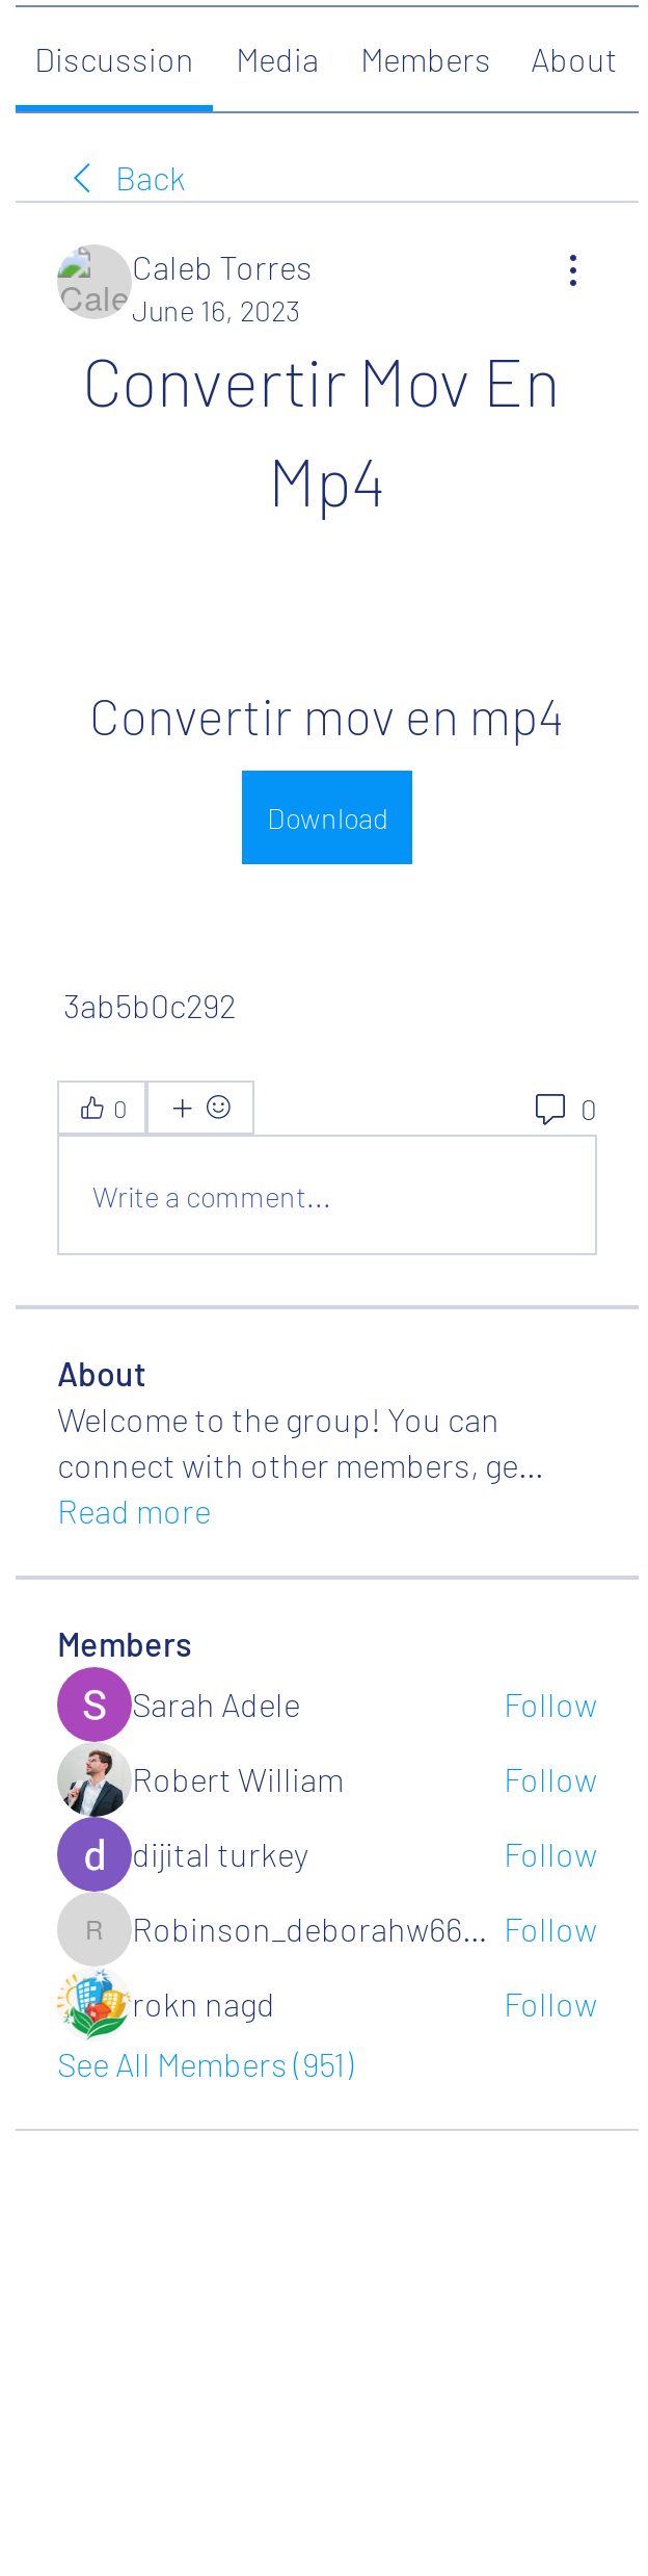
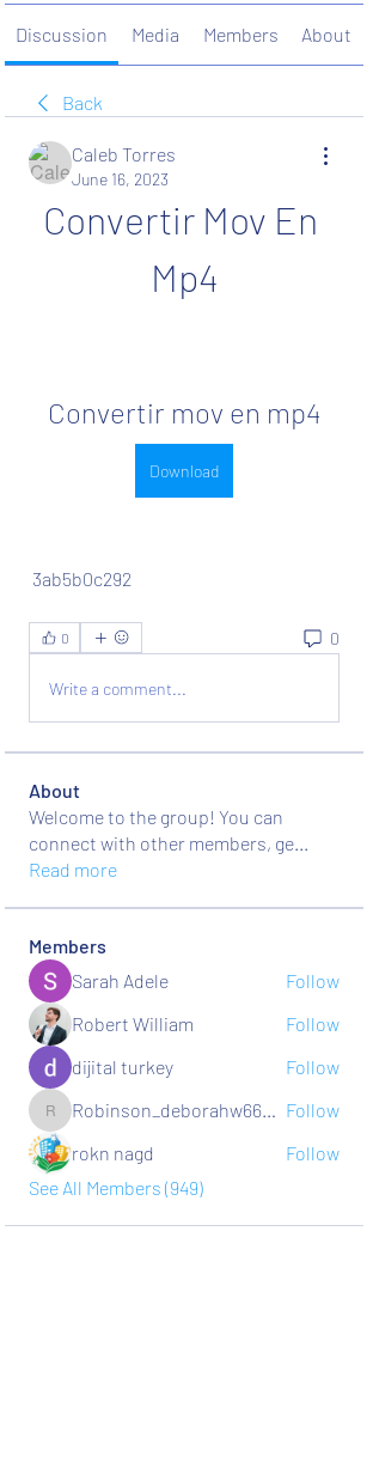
- See All Members (951)
+ See All Members (949)
